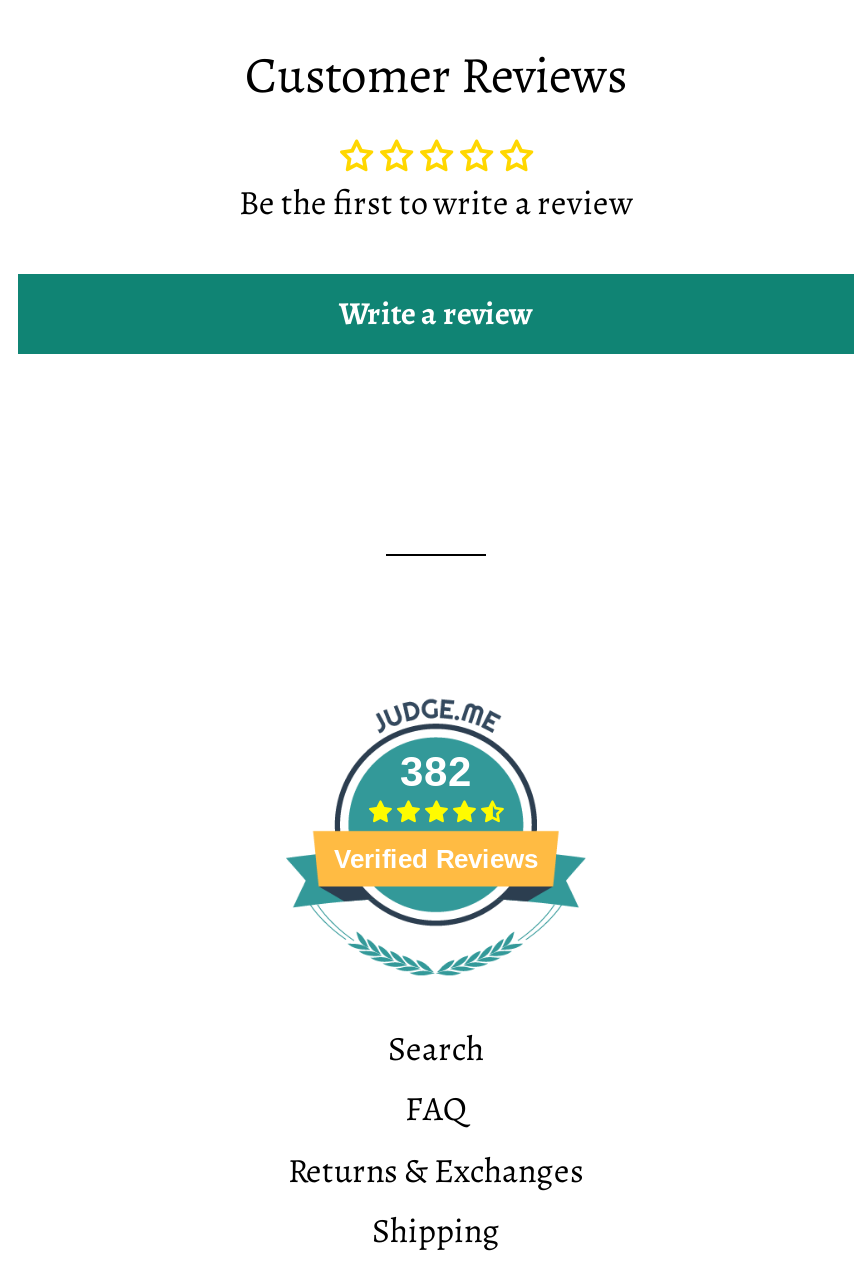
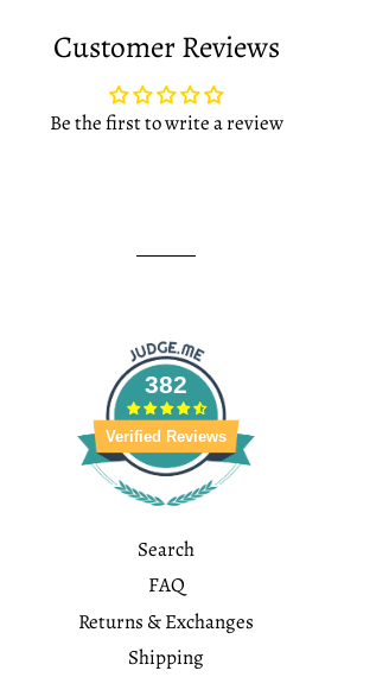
- Write a review
